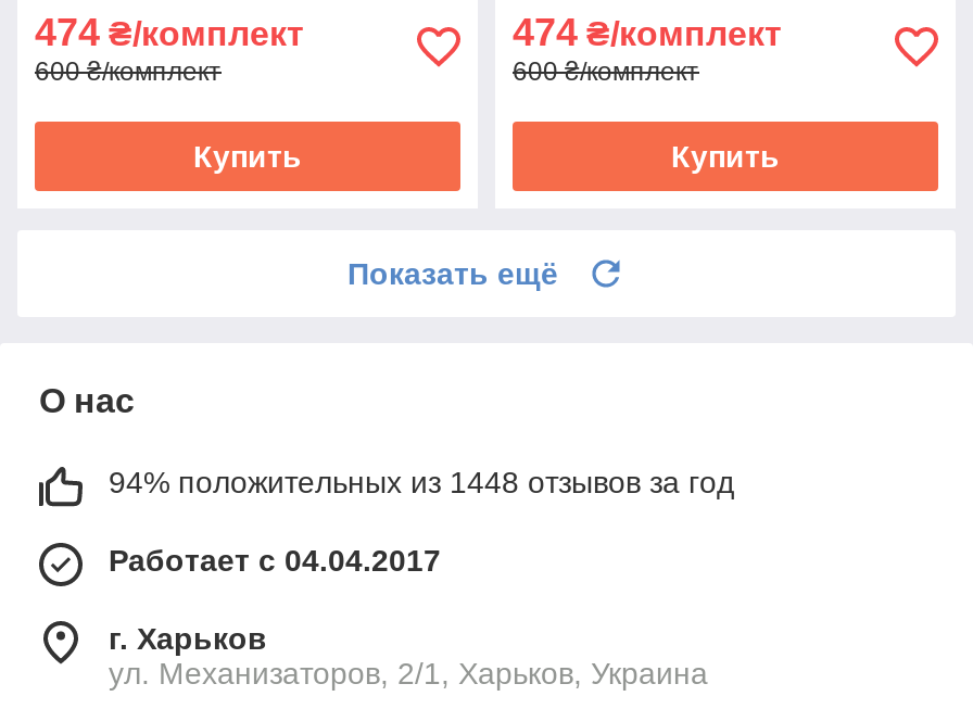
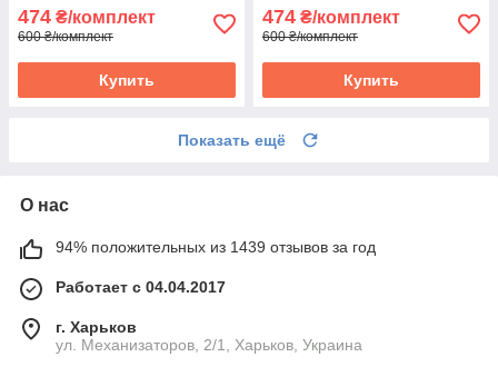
- 94% положительных из 1448 отзывов за год
+ 94% положительных из 1439 отзывов за год
